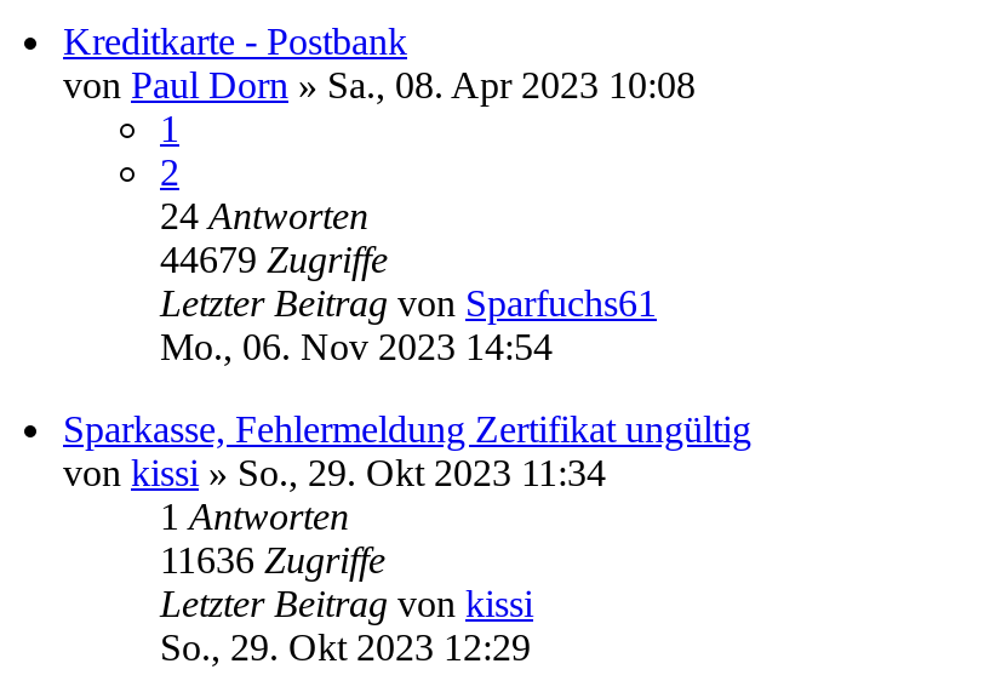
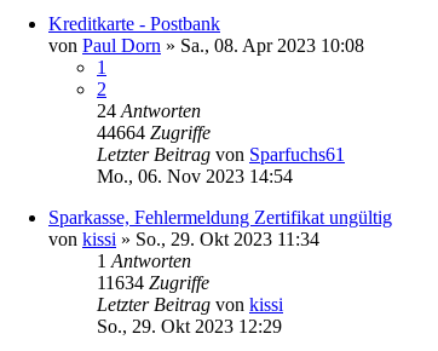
- 44679 Zugriffe
+ 44664 Zugriffe

- 11636 Zugriffe
+ 11634 Zugriffe
